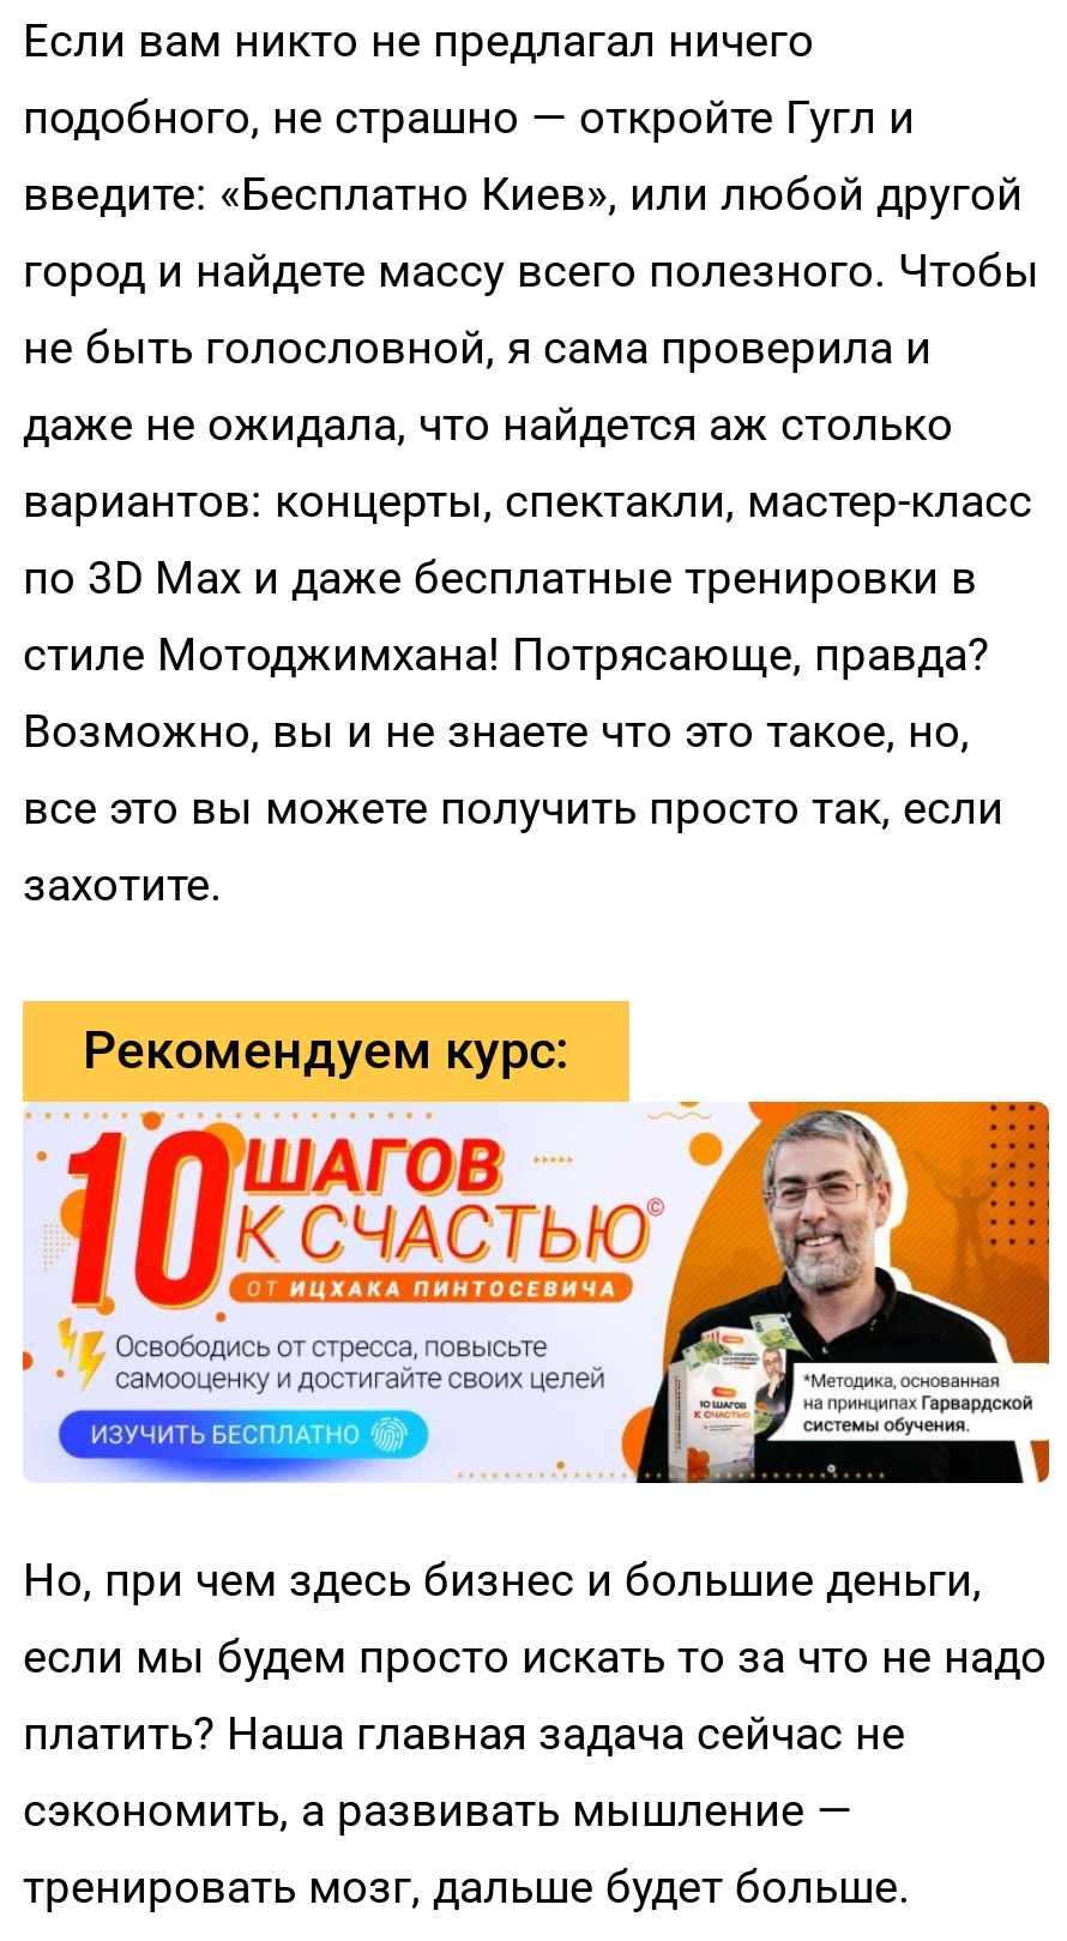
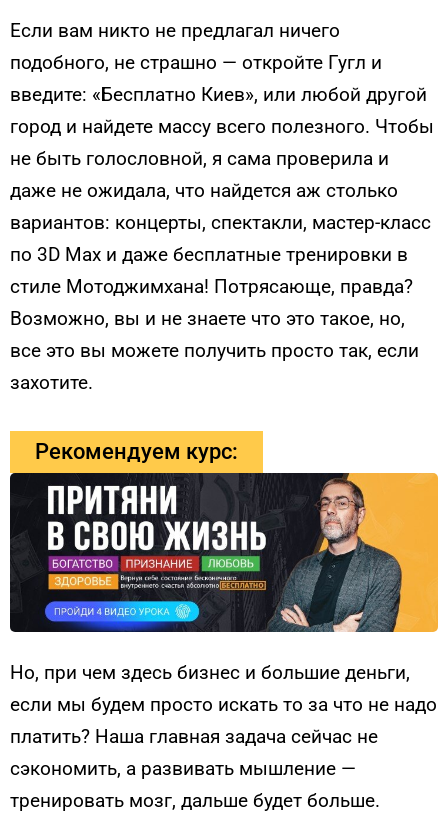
- [image]
+ [image]
